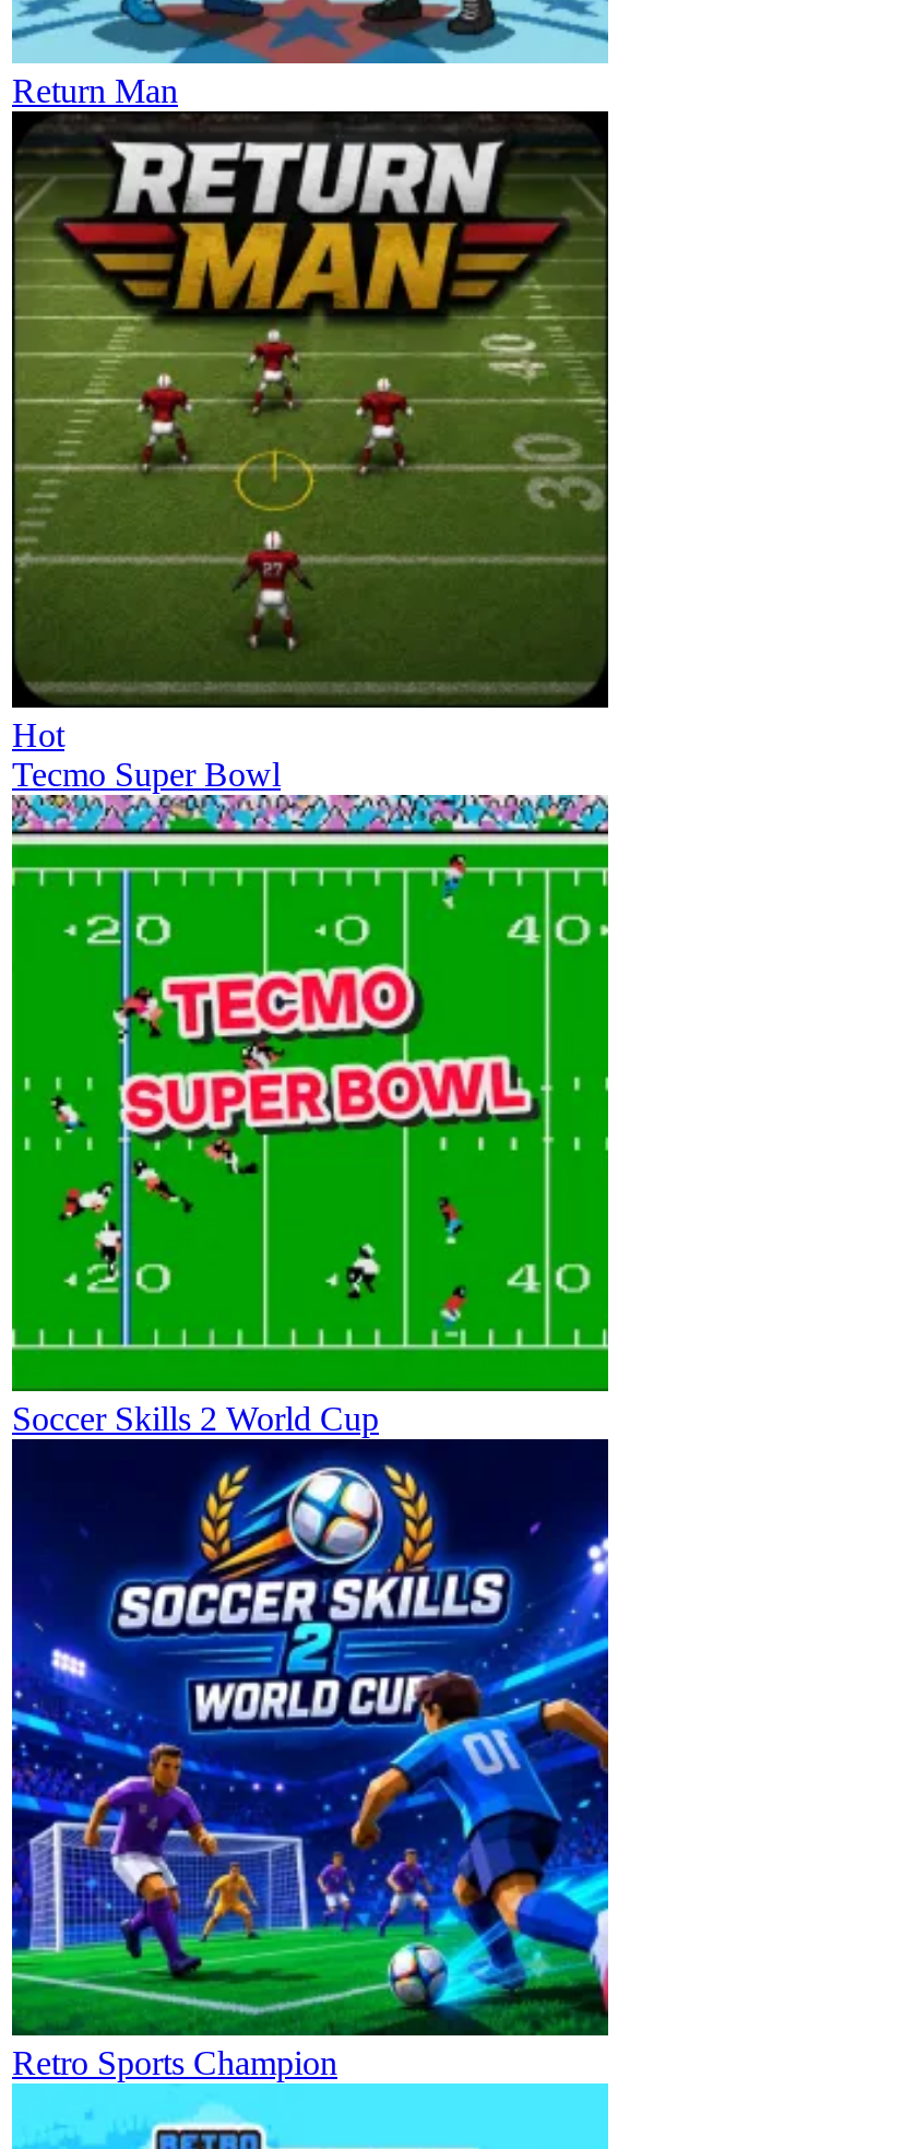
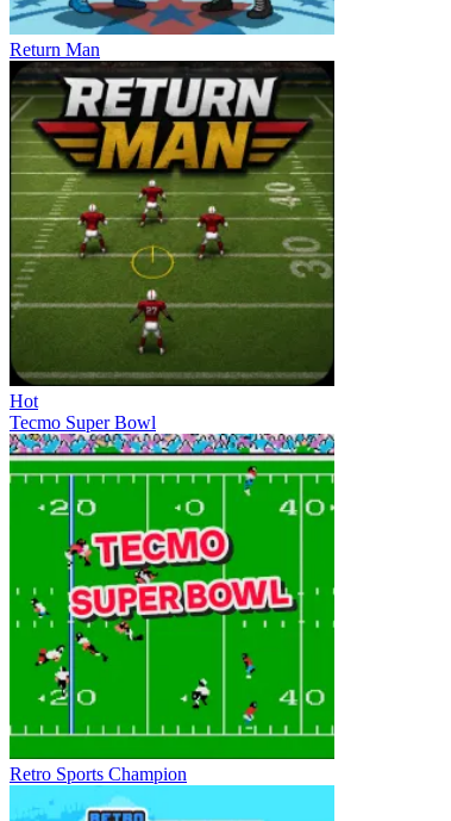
- Soccer Skills 2 World Cup

- [image]
